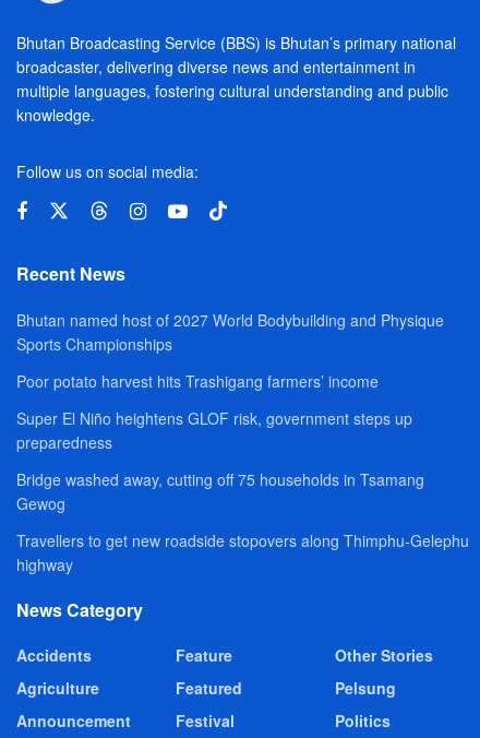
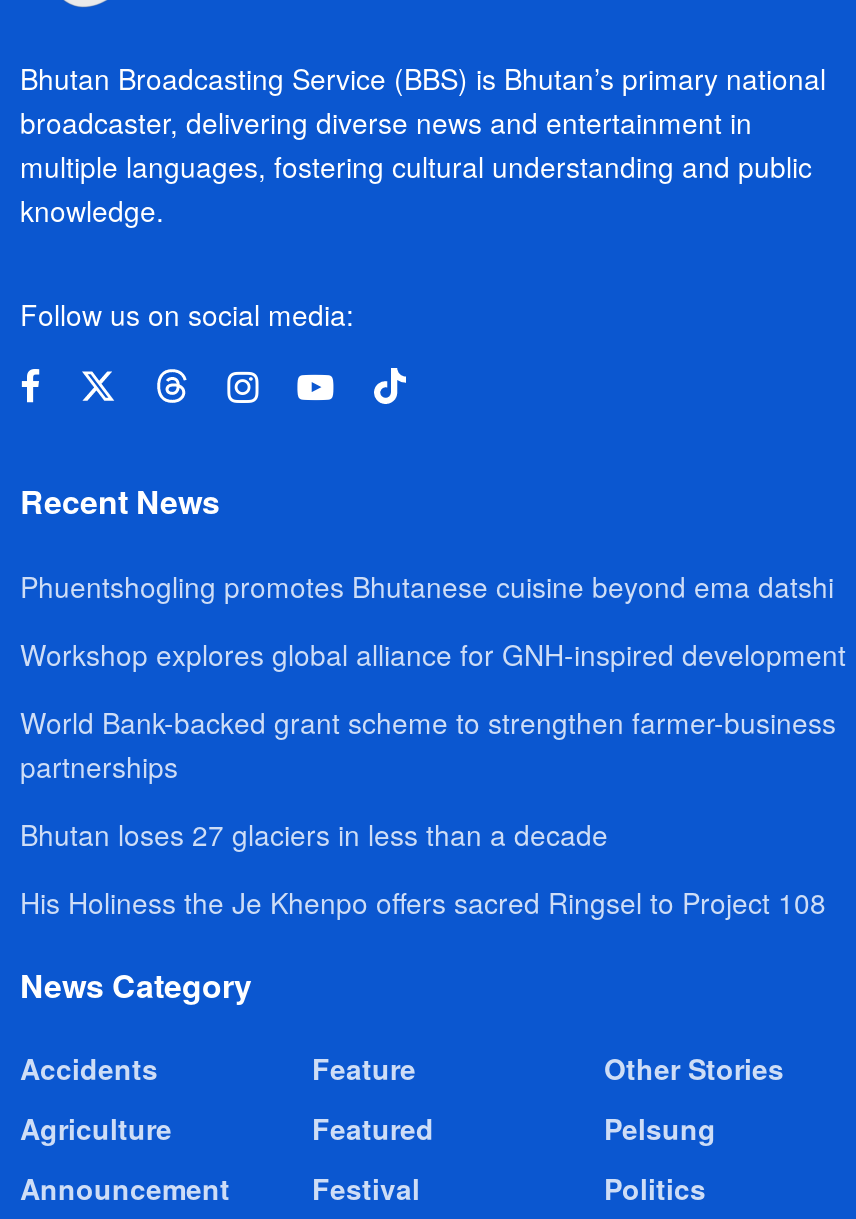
- Bhutan named host of 2027 World Bodybuilding and Physique
- Sports Championships
+ Phuentshogling promotes Bhutanese cuisine beyond ema datshi

- Poor potato harvest hits Trashigang farmers’ income
+ Workshop explores global alliance for GNH-inspired development

- Super El Niño heightens GLOF risk, government steps up
- preparedness
+ World Bank-backed grant scheme to strengthen farmer-business
+ partnerships

- Bridge washed away, cutting off 75 households in Tsamang
- Gewog
+ Bhutan loses 27 glaciers in less than a decade

- Travellers to get new roadside stopovers along Thimphu-Gelephu
- highway
+ His Holiness the Je Khenpo offers sacred Ringsel to Project 108
